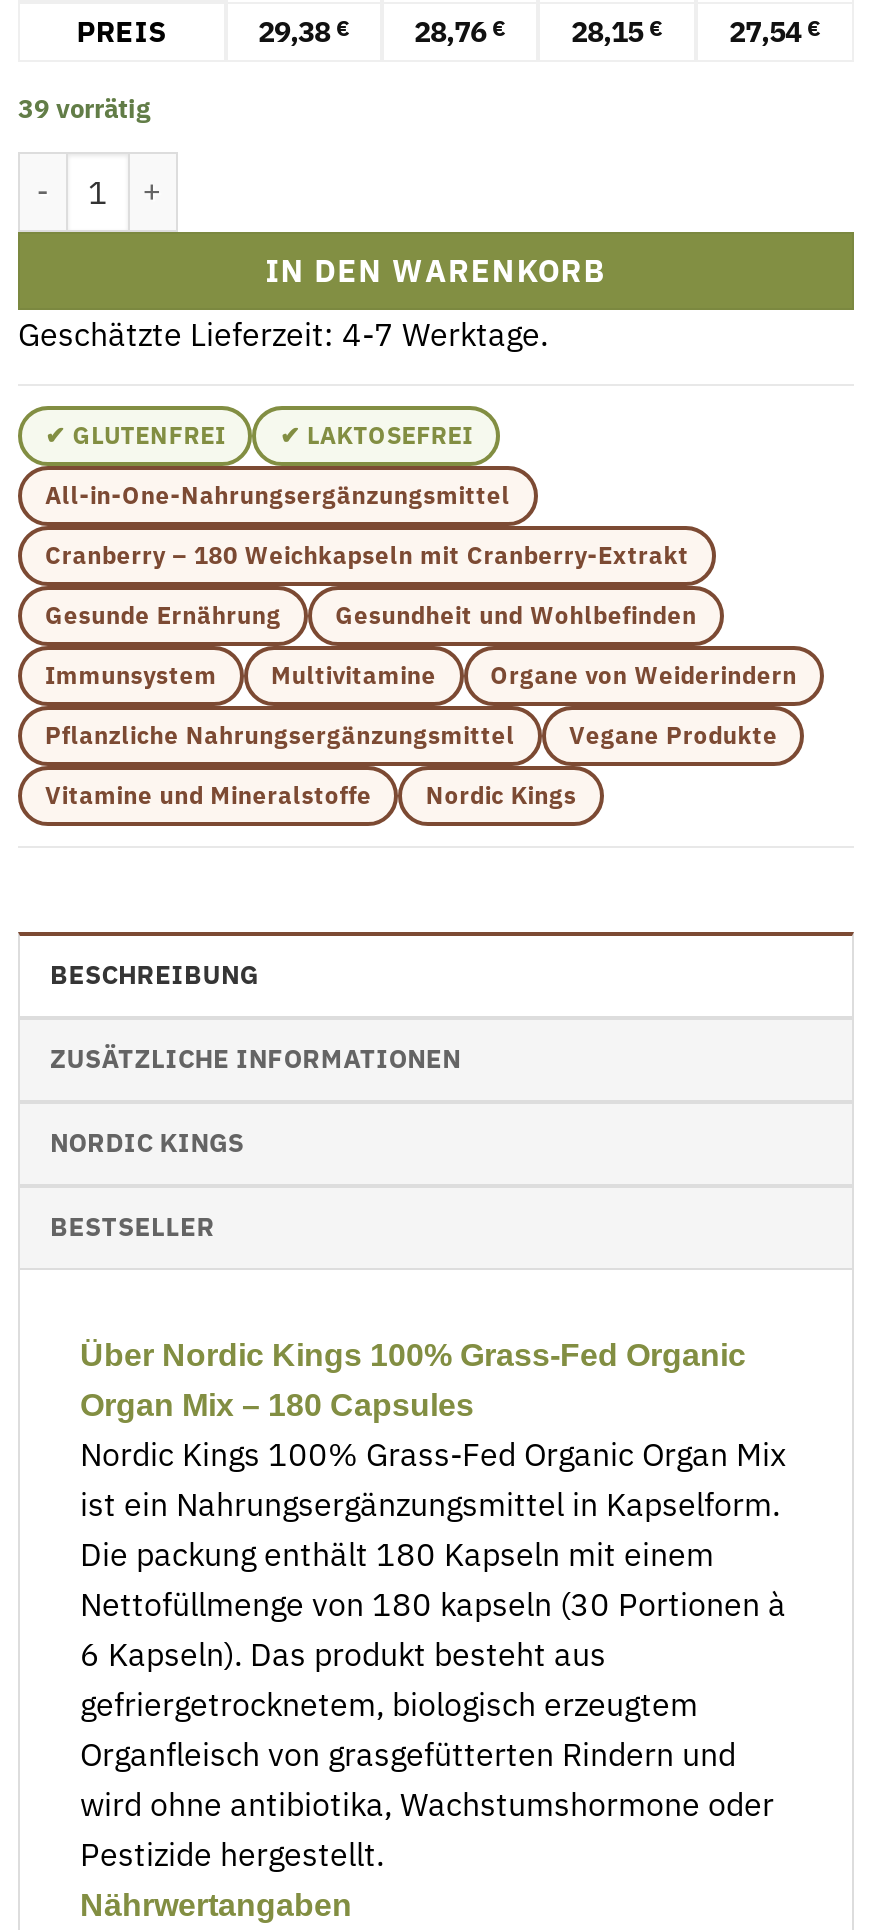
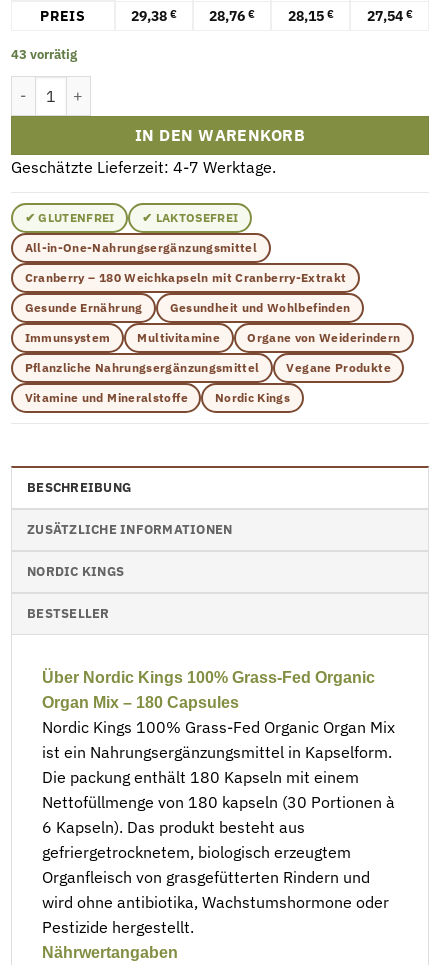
- 39 vorrätig
+ 43 vorrätig
